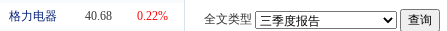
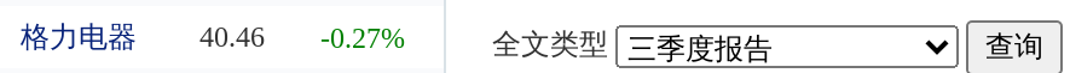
- 40.68
+ 40.46

- 0.22%
+ -0.27%
